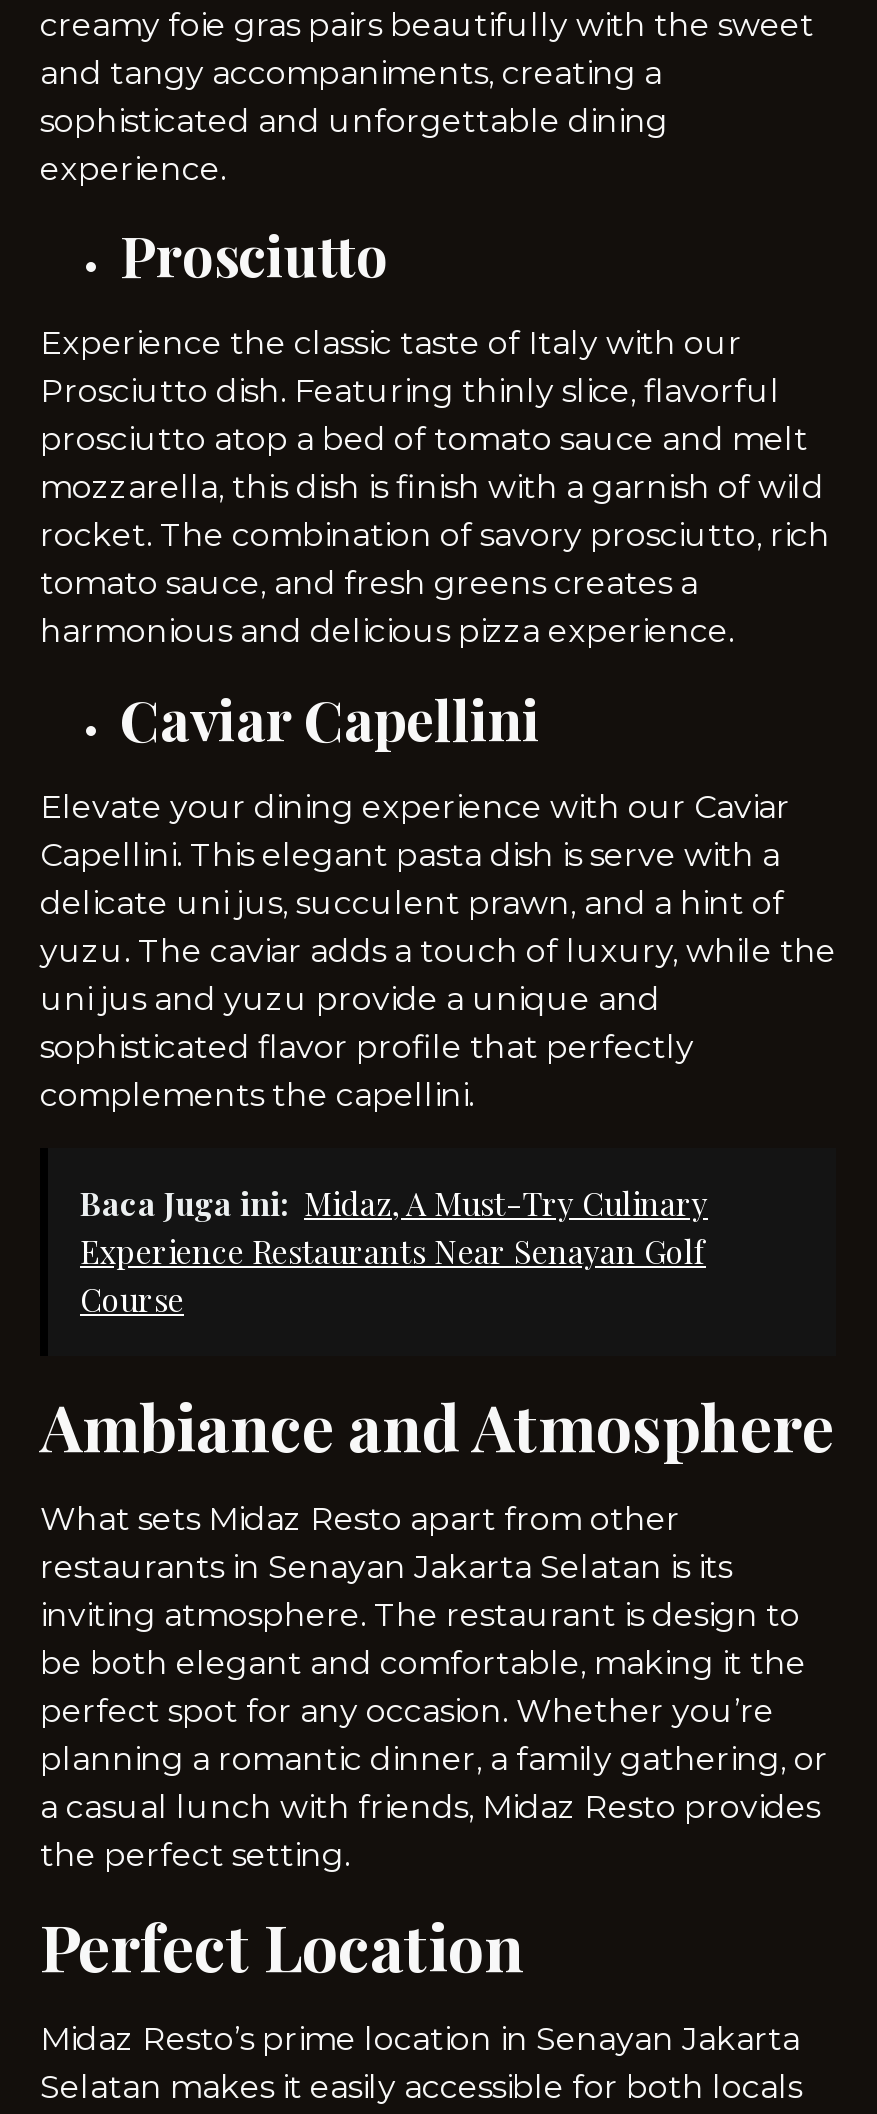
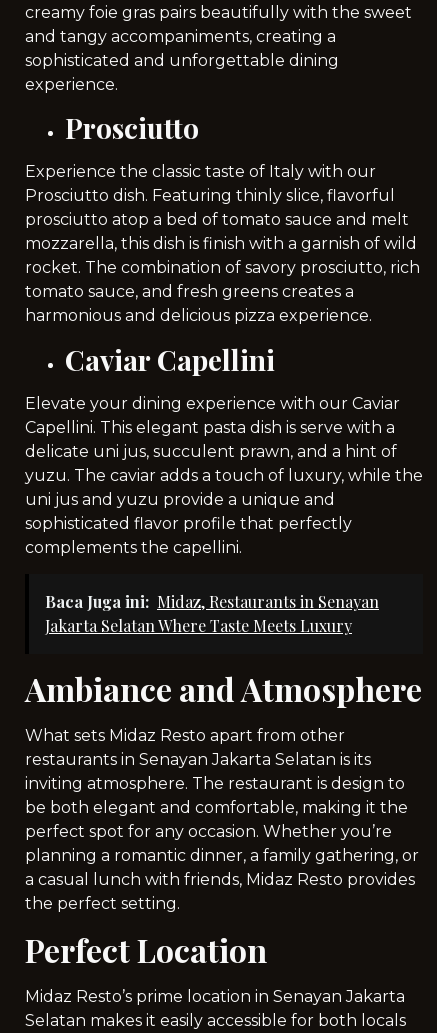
- Baca Juga ini: Midaz, A Must-Try Culinary
- Experience Restaurants Near Senayan Golf
- Course
+ Baca Juga ini: Midaz, Restaurants in Senayan
+ Jakarta Selatan Where Taste Meets Luxury
